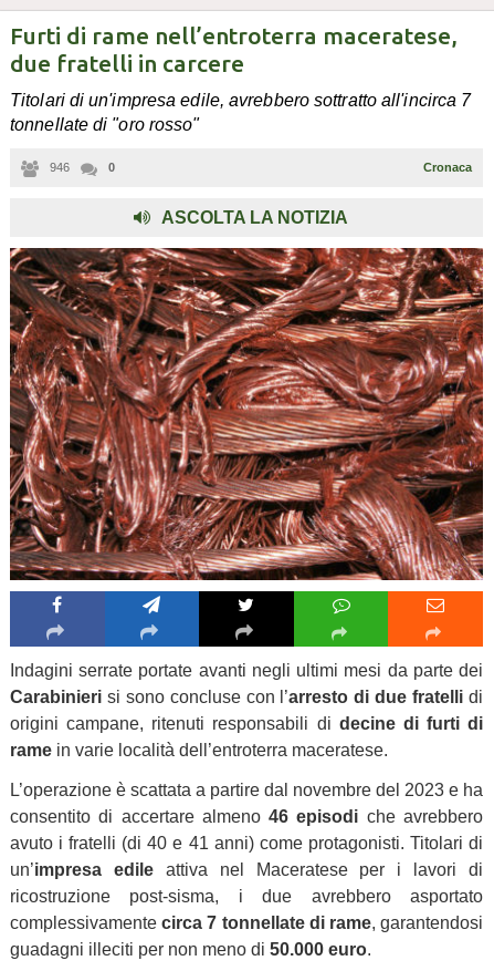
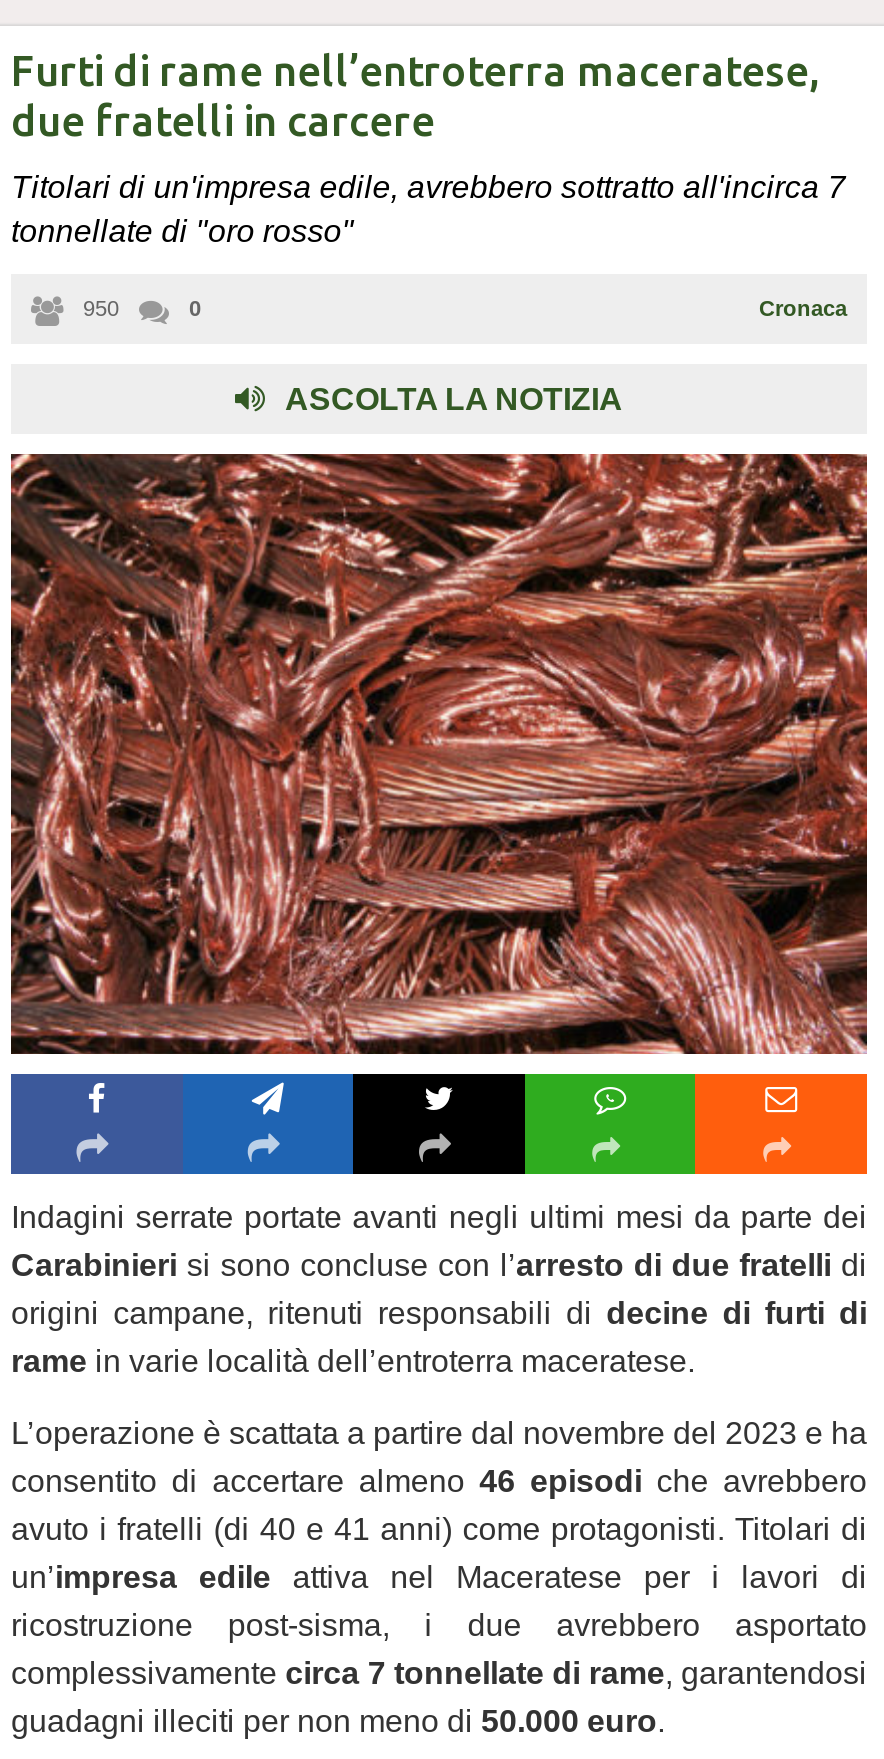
- 946
+ 950
